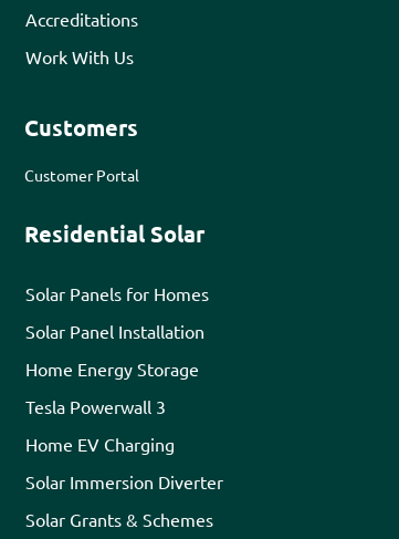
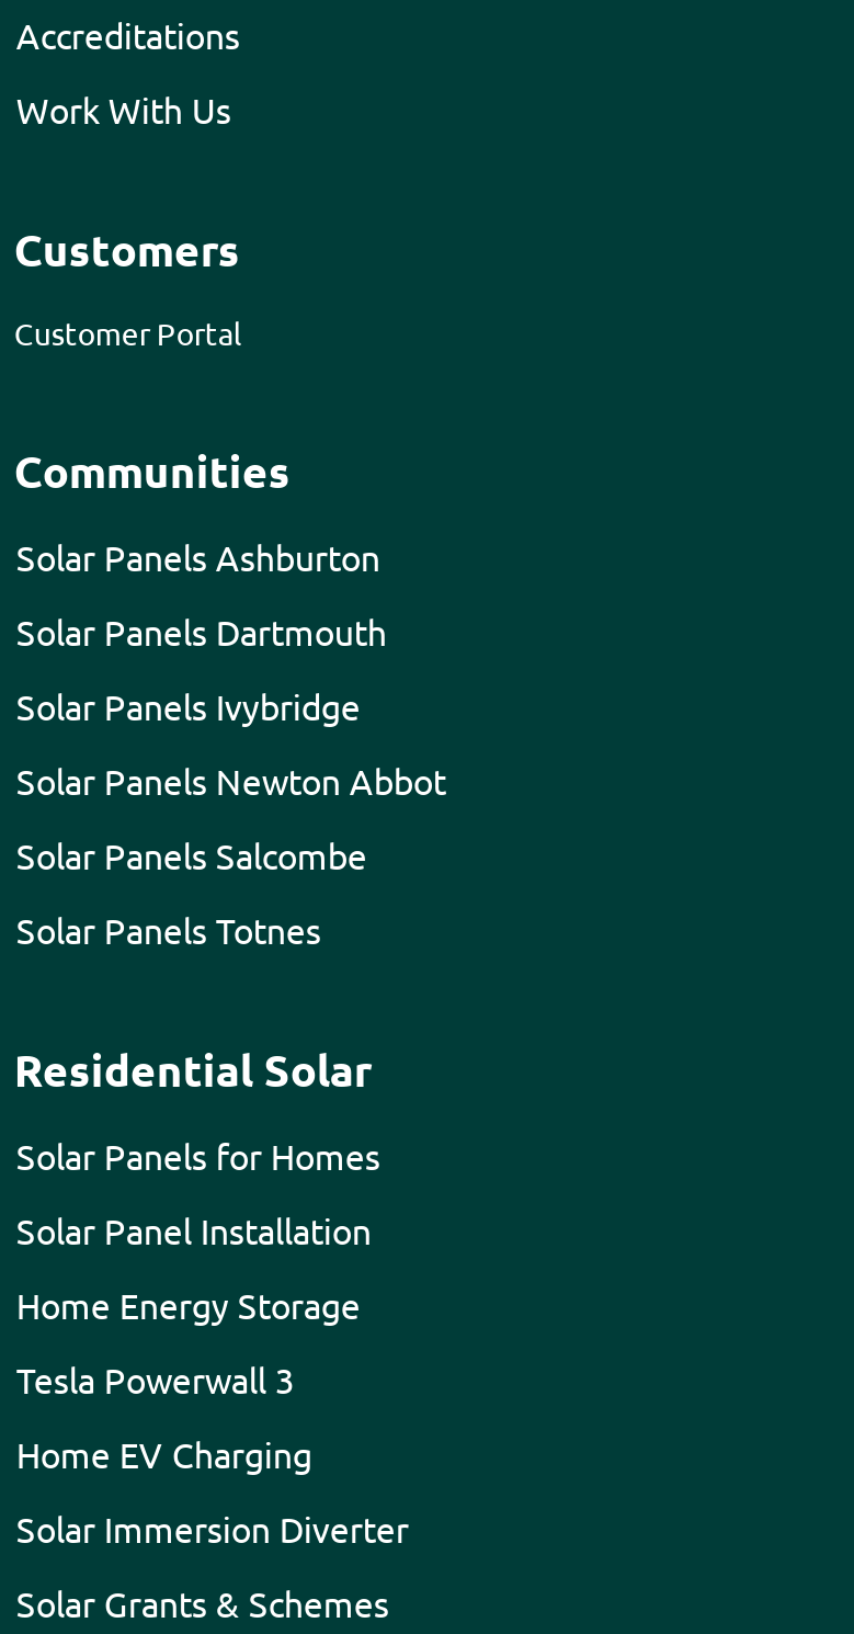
+ Communities
+ Solar Panels Ashburton
+ Solar Panels Dartmouth
+ Solar Panels Ivybridge
+ Solar Panels Newton Abbot
+ Solar Panels Salcombe
+ Solar Panels Totnes
